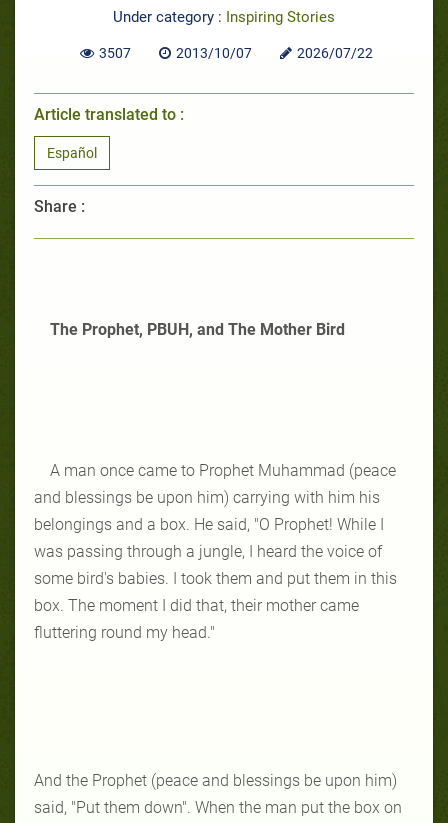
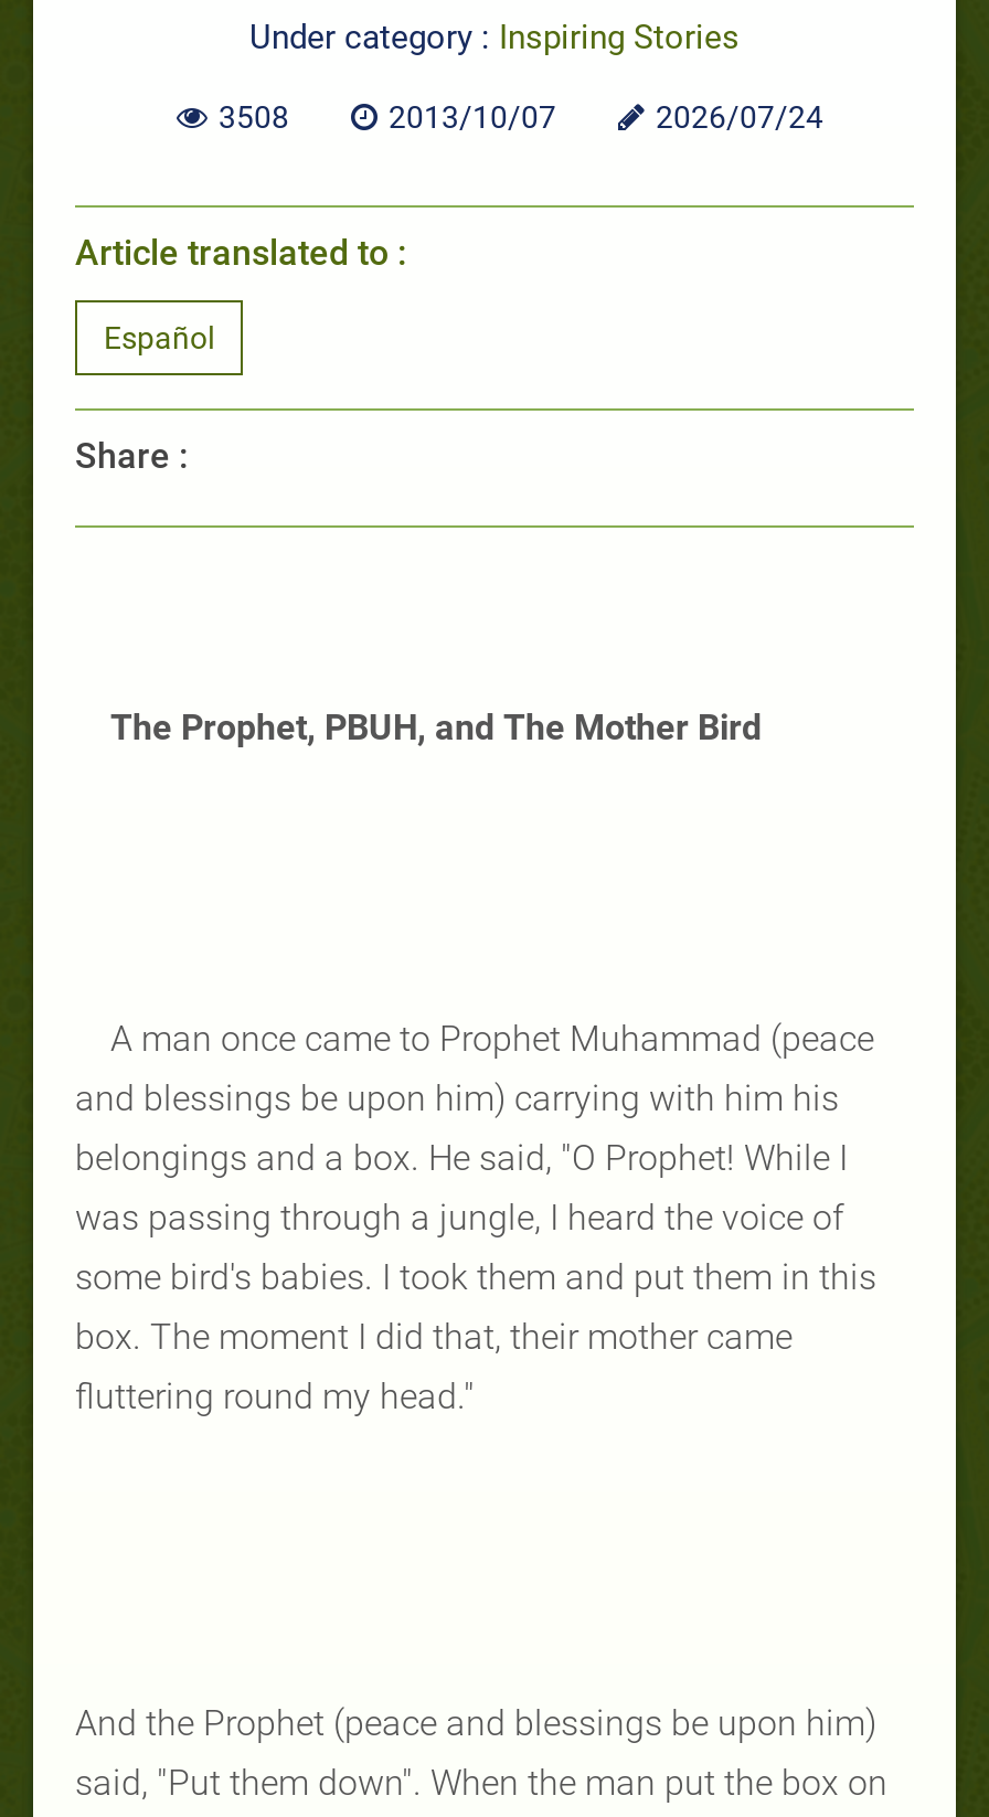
- 3507
+ 3508

- 2026/07/22
+ 2026/07/24
